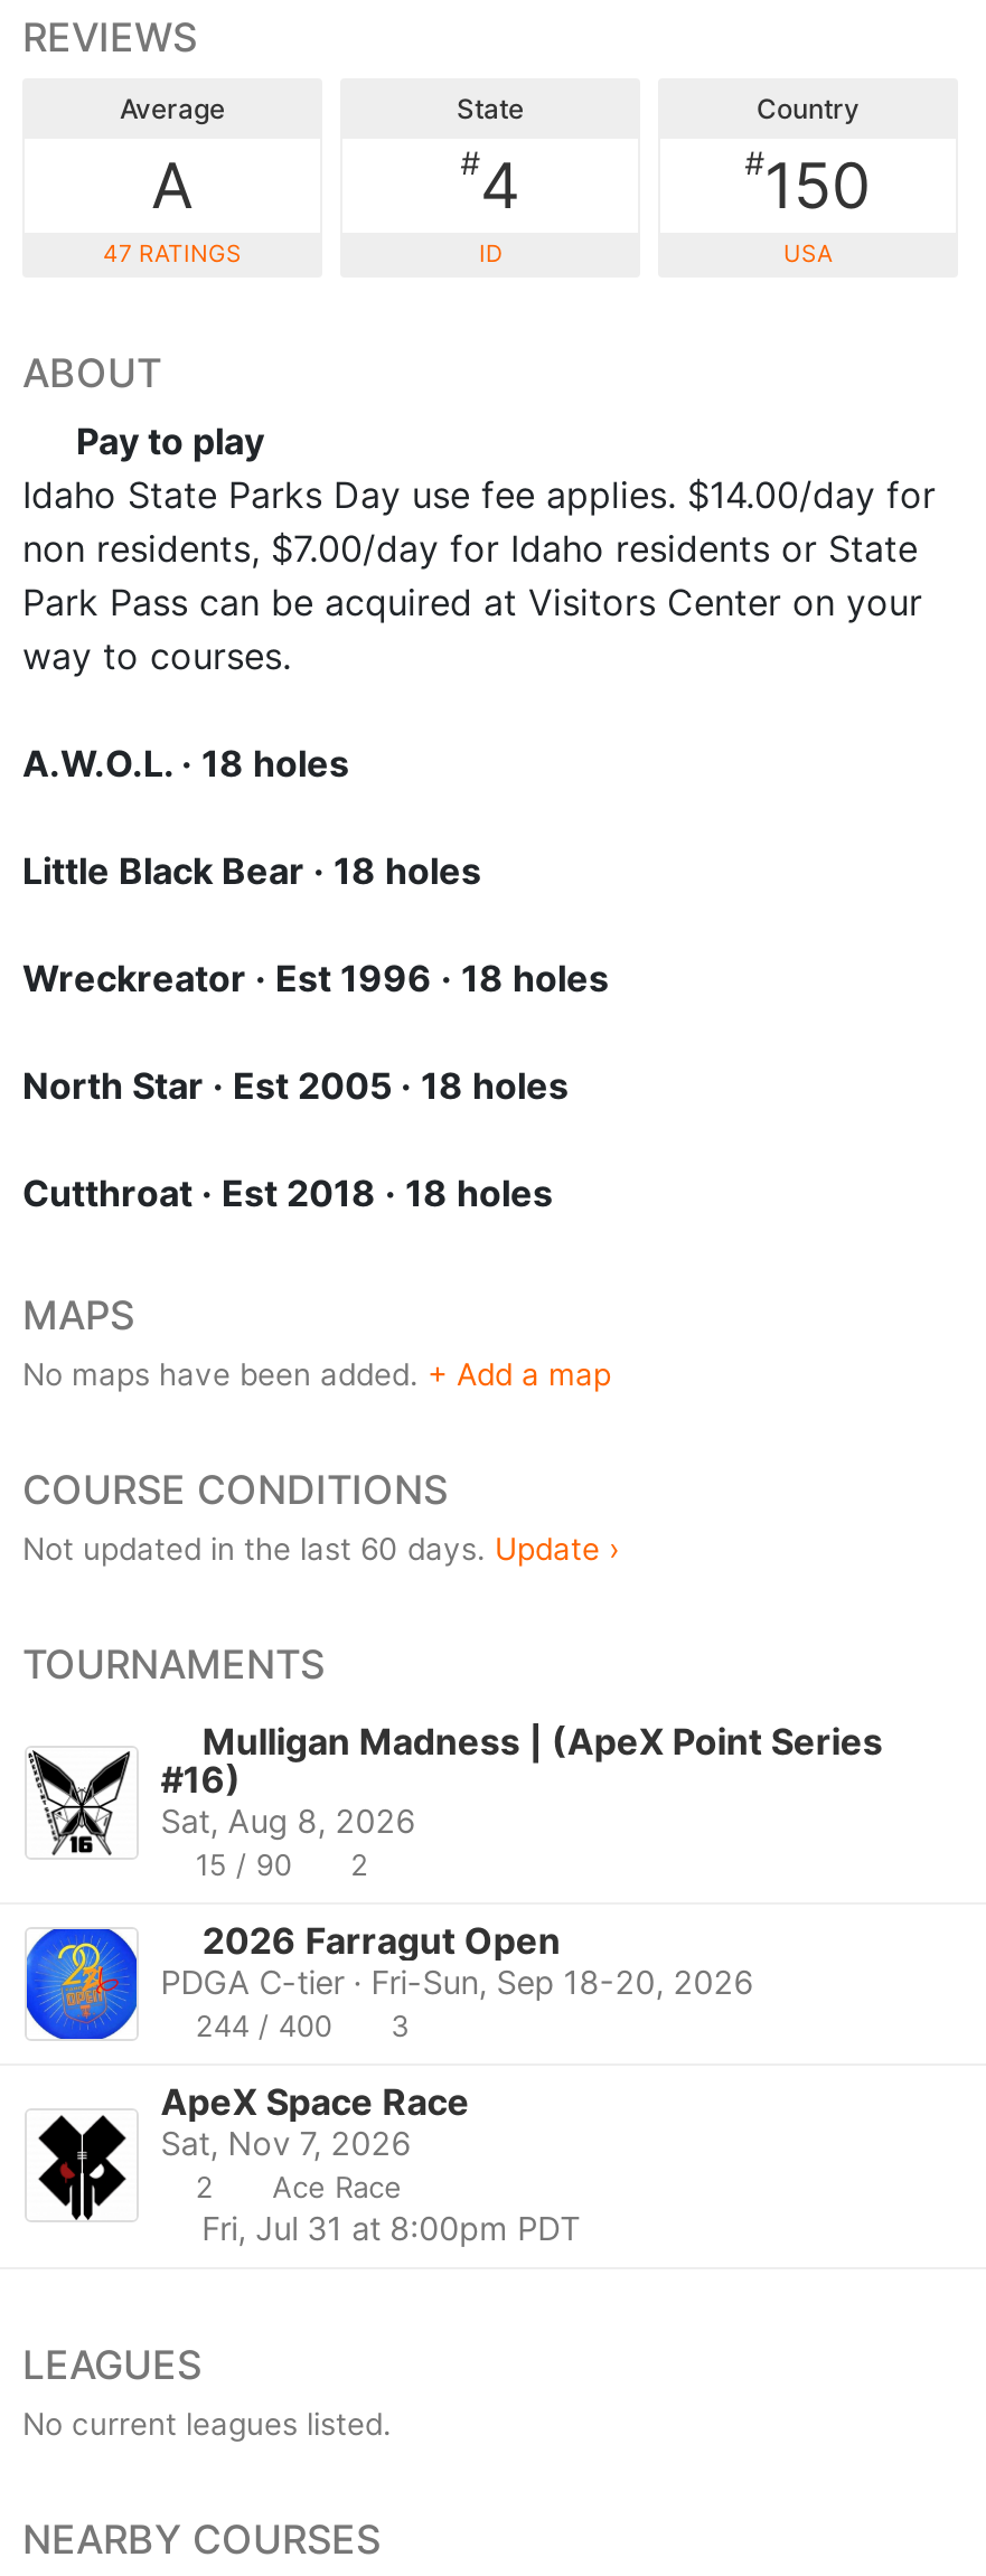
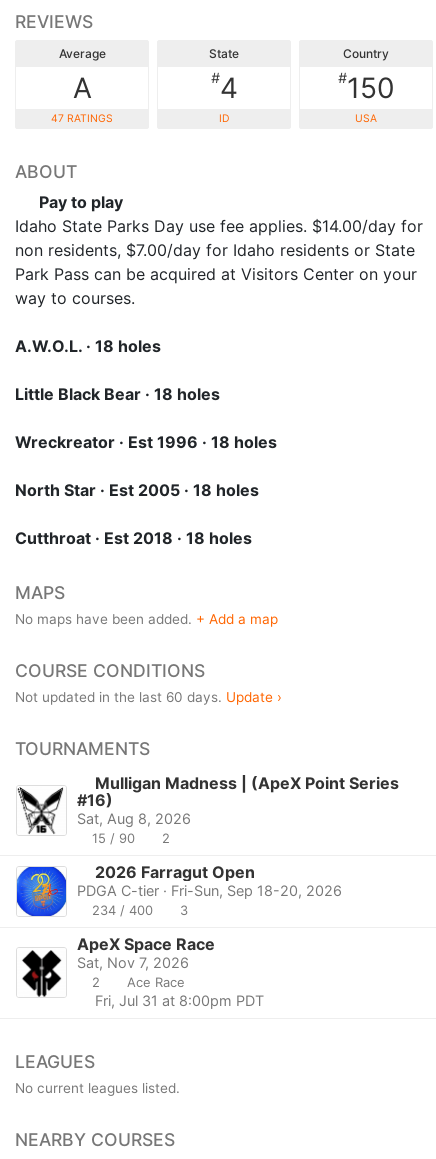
- 244 / 400 3
+ 234 / 400 3
